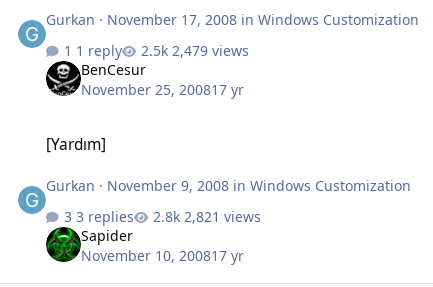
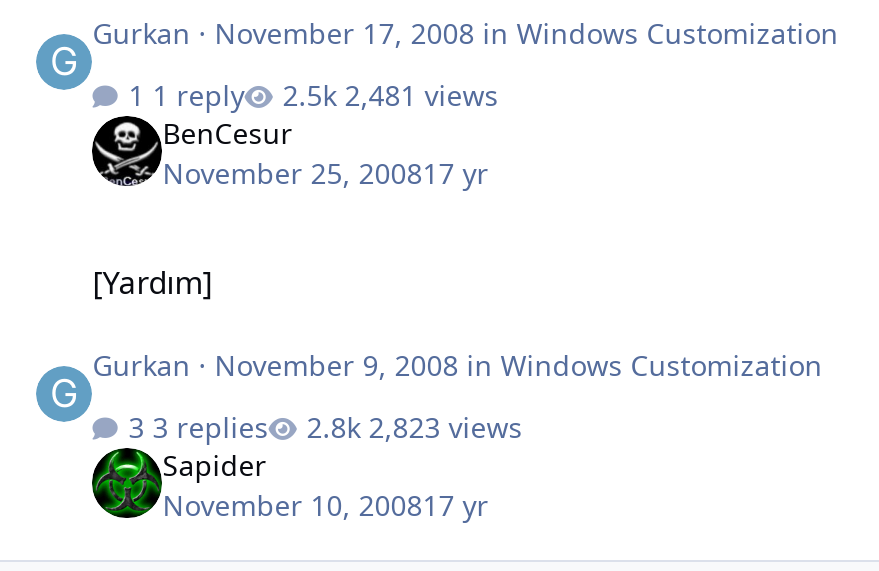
- 2,479 views
+ 2,481 views

- 2,821 views
+ 2,823 views
